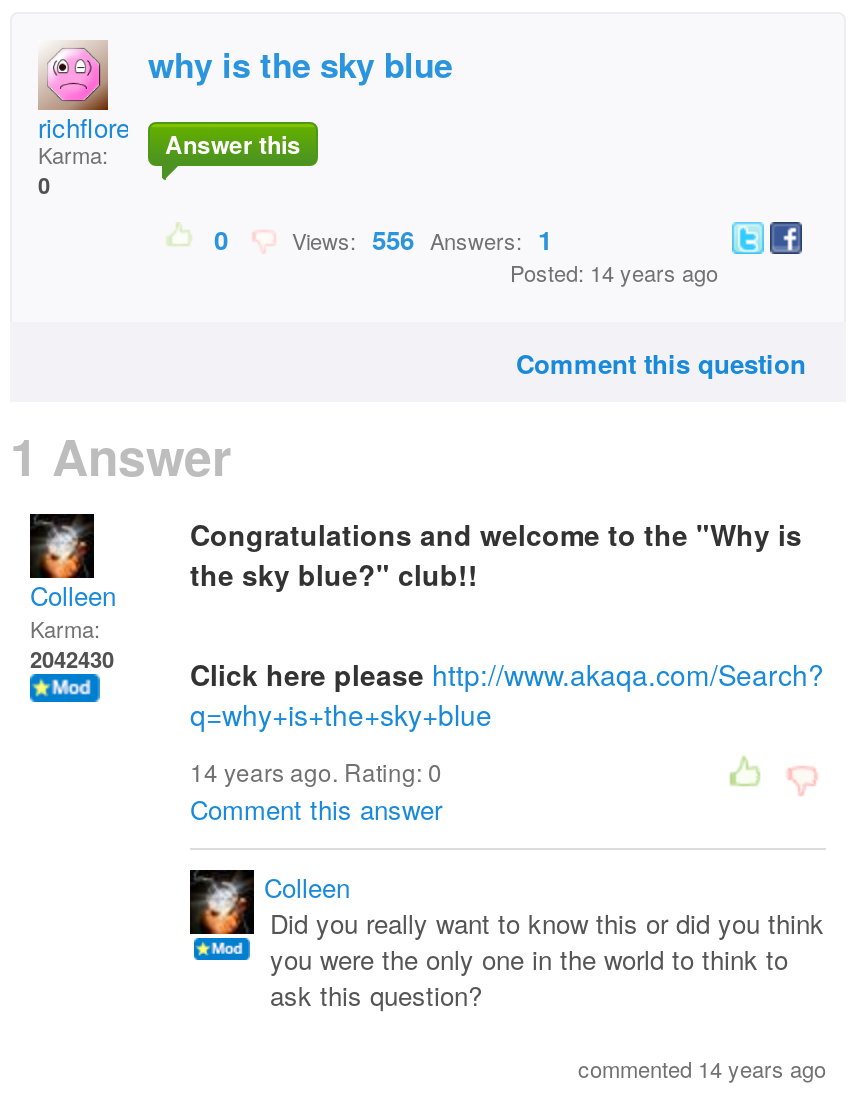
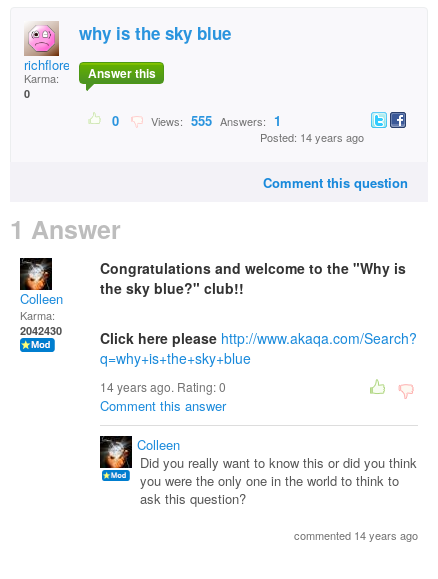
- Views: 556 Answers: 1
+ Views: 555 Answers: 1
